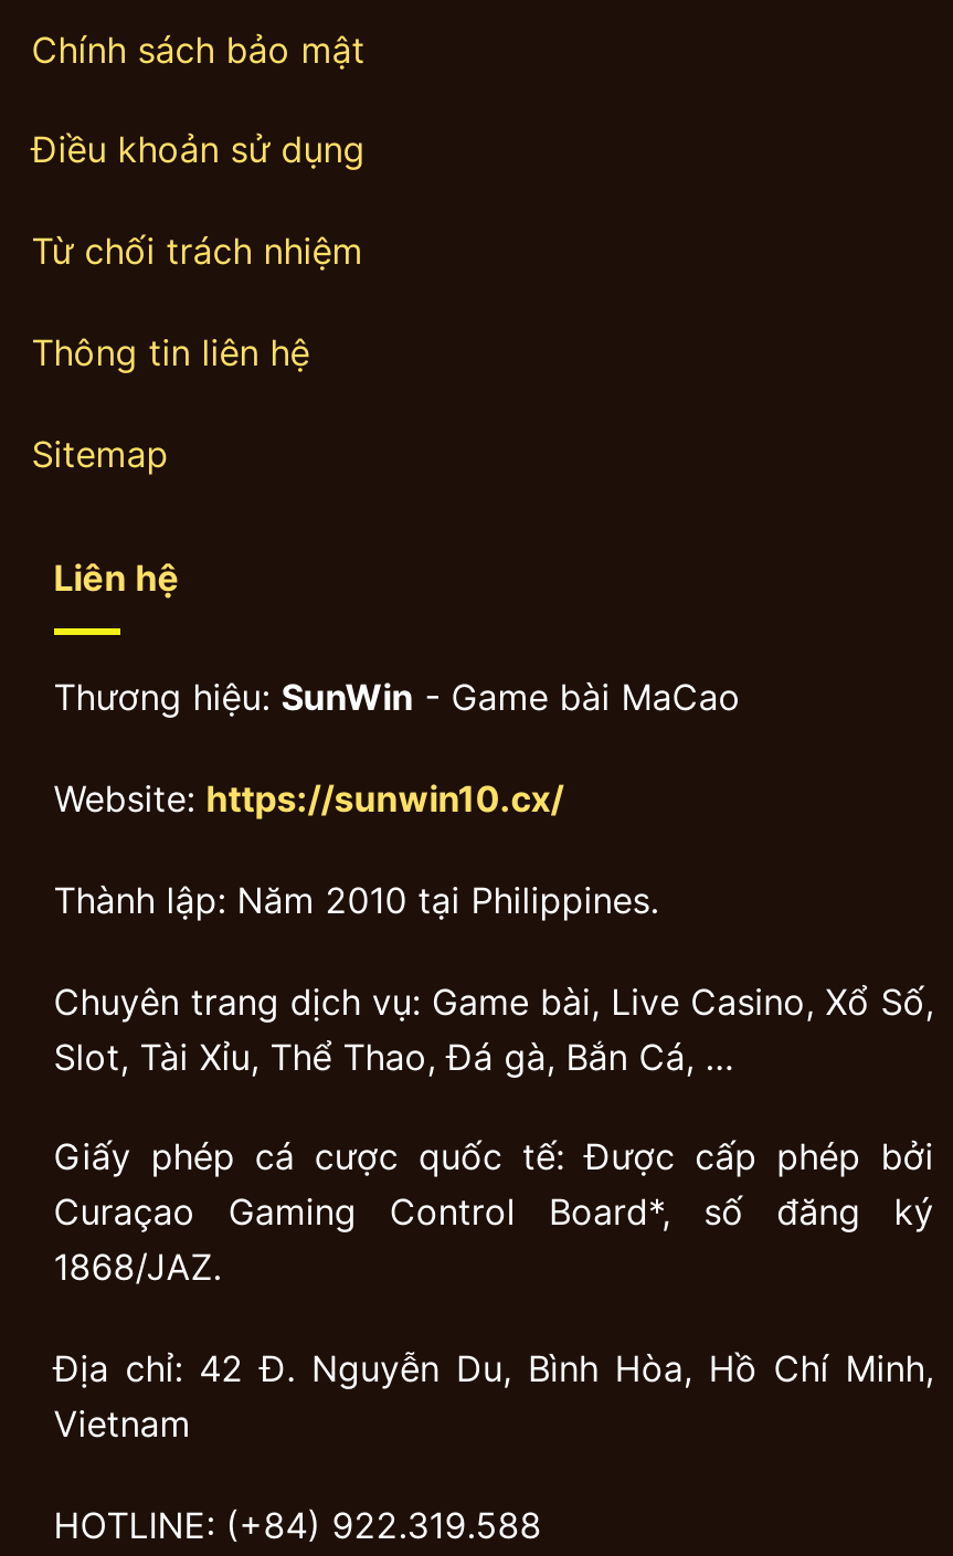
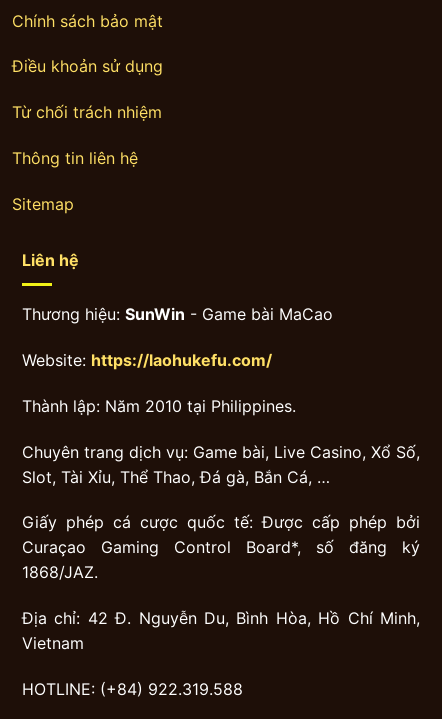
- Website: https://sunwin10.cx/
+ Website: https://laohukefu.com/
